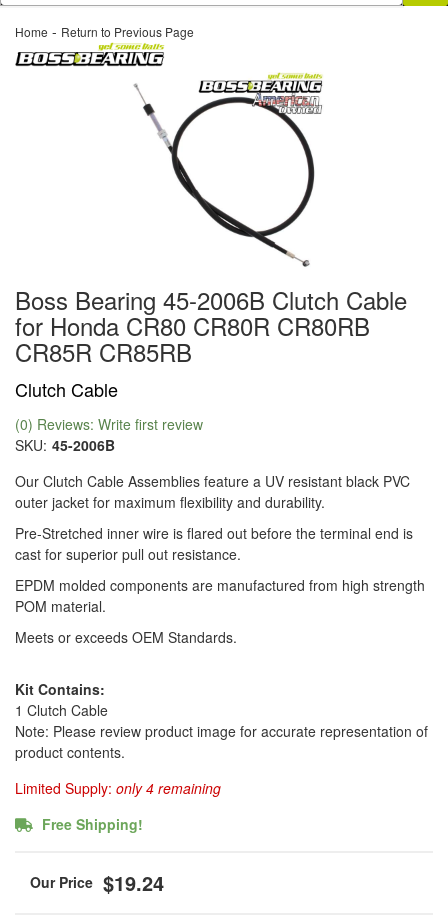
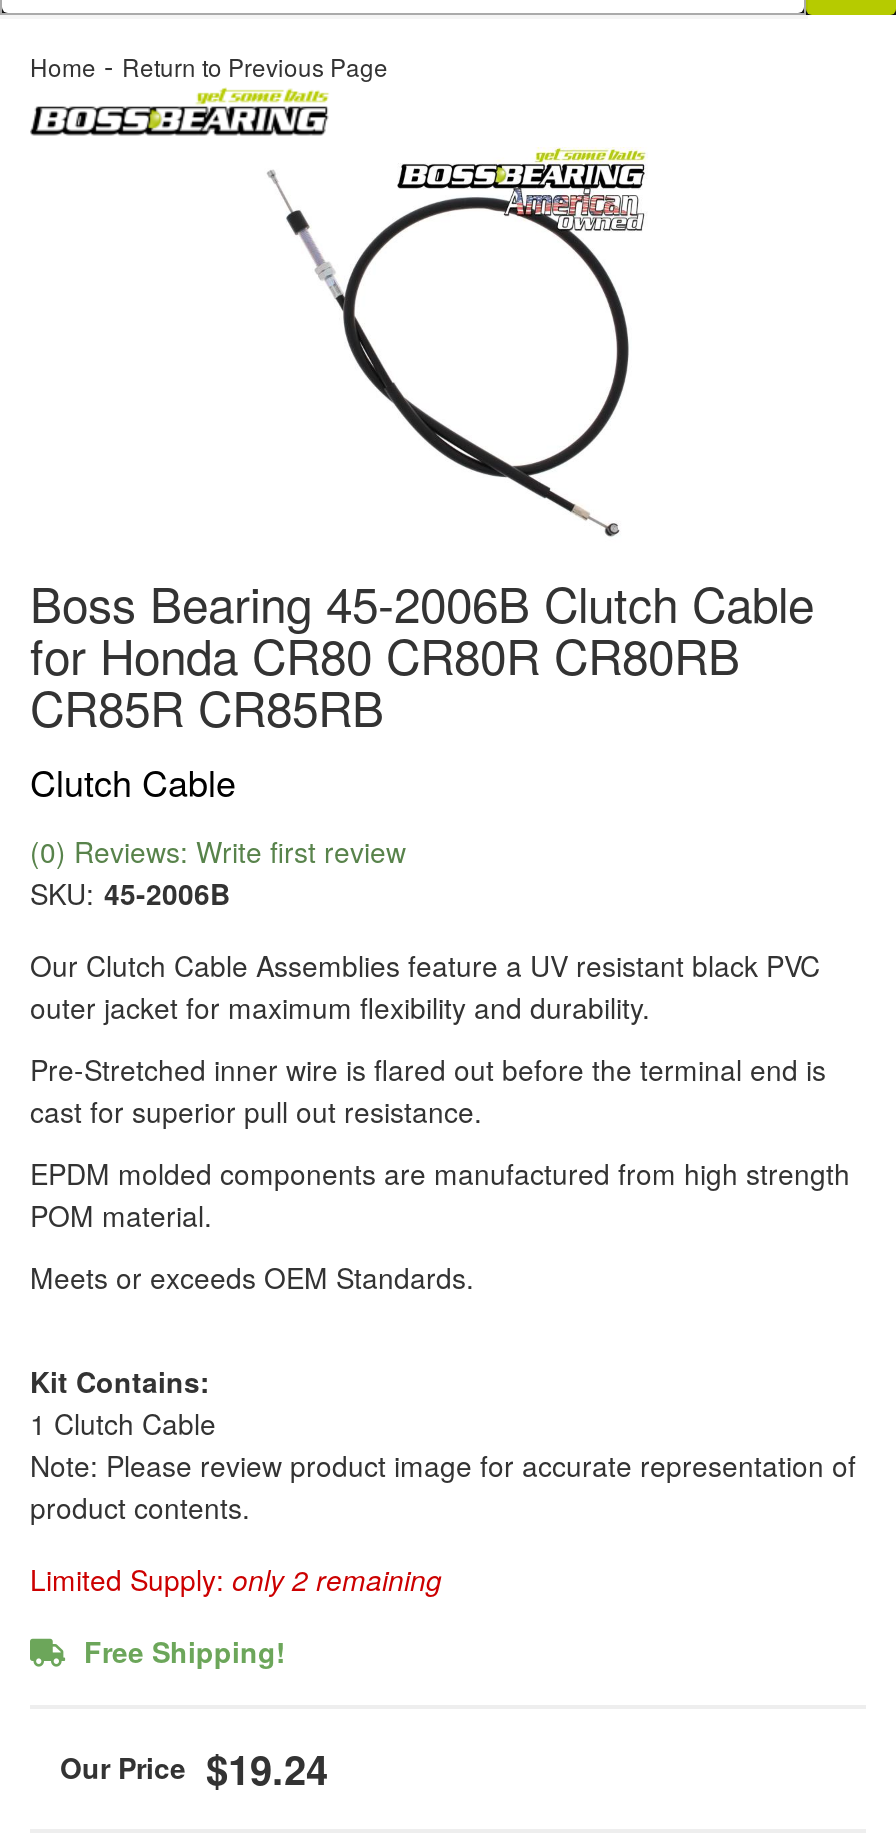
- Limited Supply: only 4 remaining
+ Limited Supply: only 2 remaining
